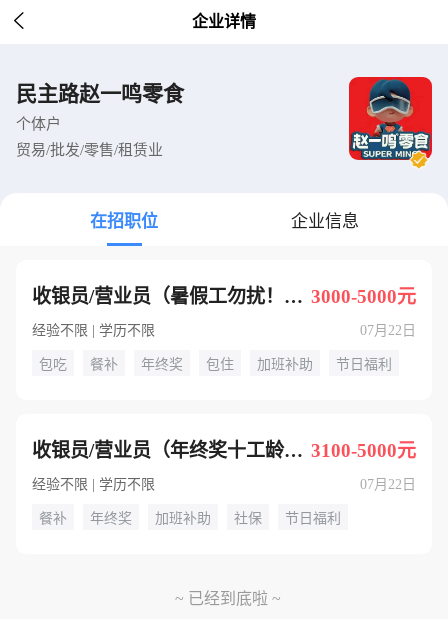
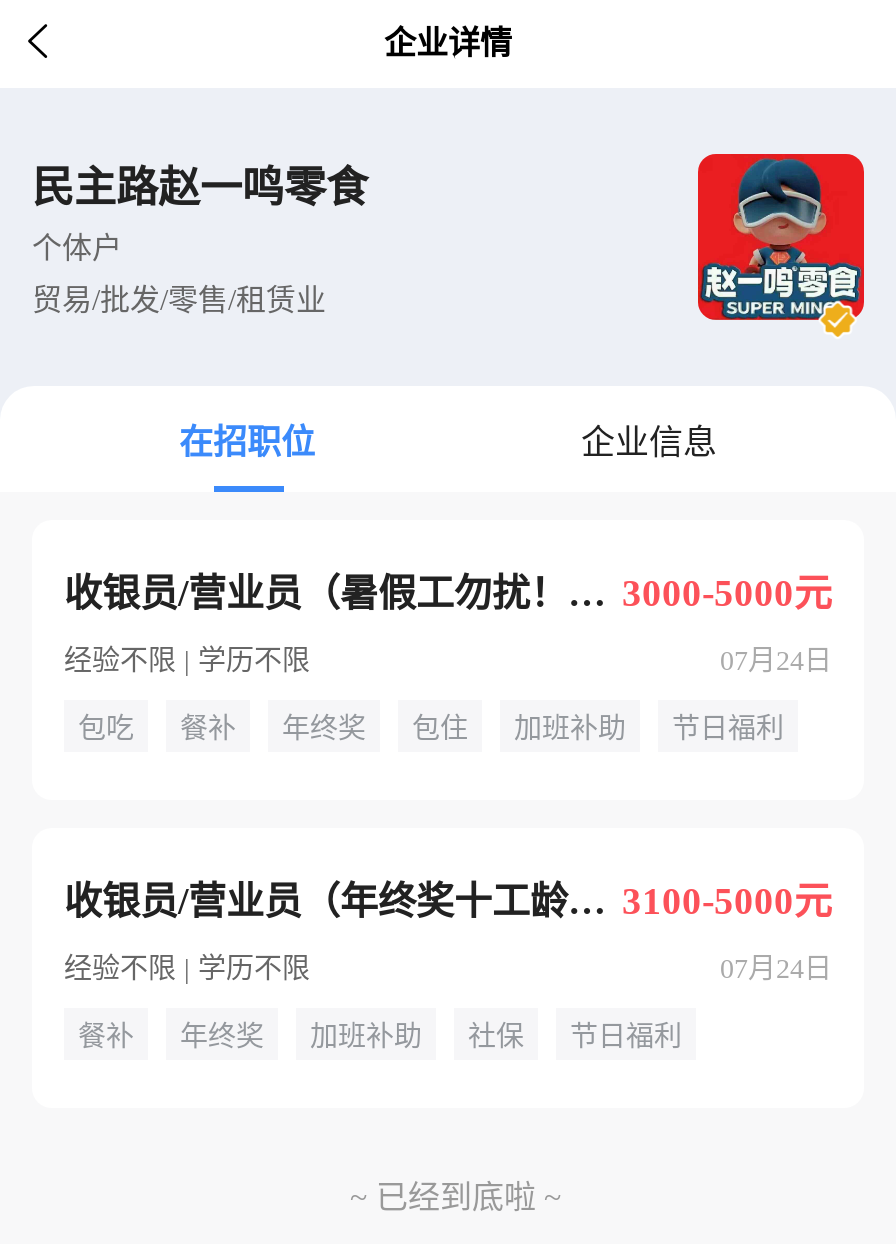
- 07月22日
+ 07月24日

- 07月22日
+ 07月24日
